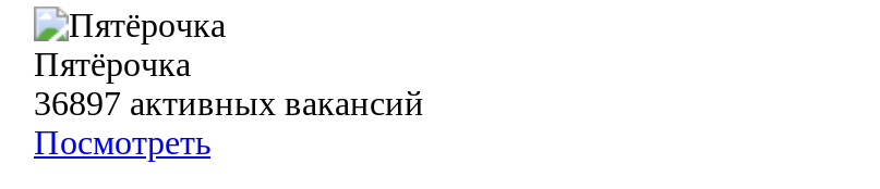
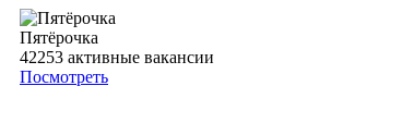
- 36897 активных вакансий
+ 42253 активные вакансии
